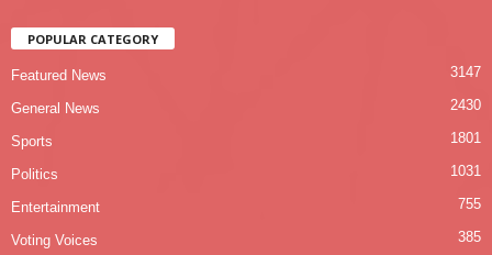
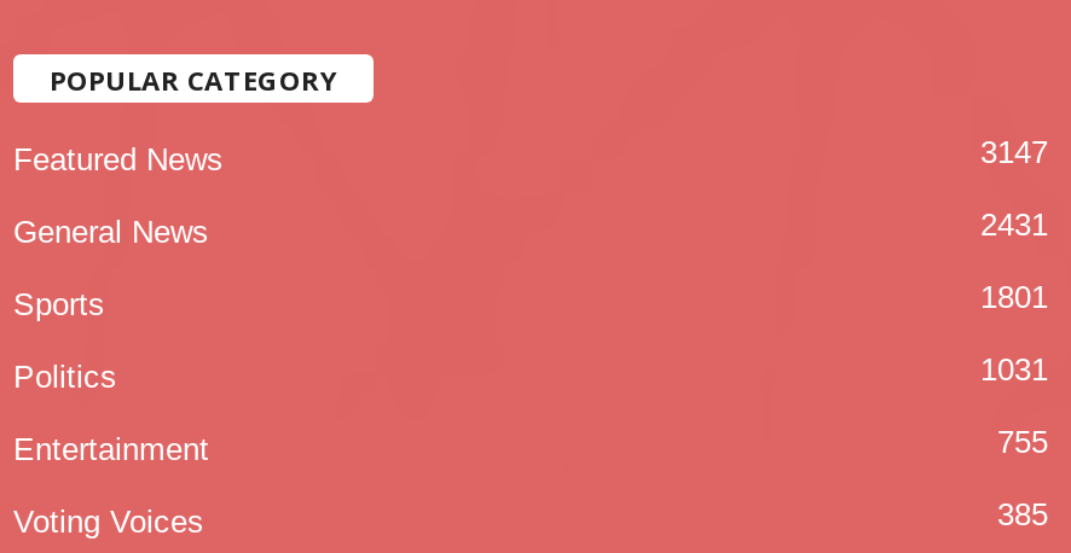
- 2430
+ 2431
